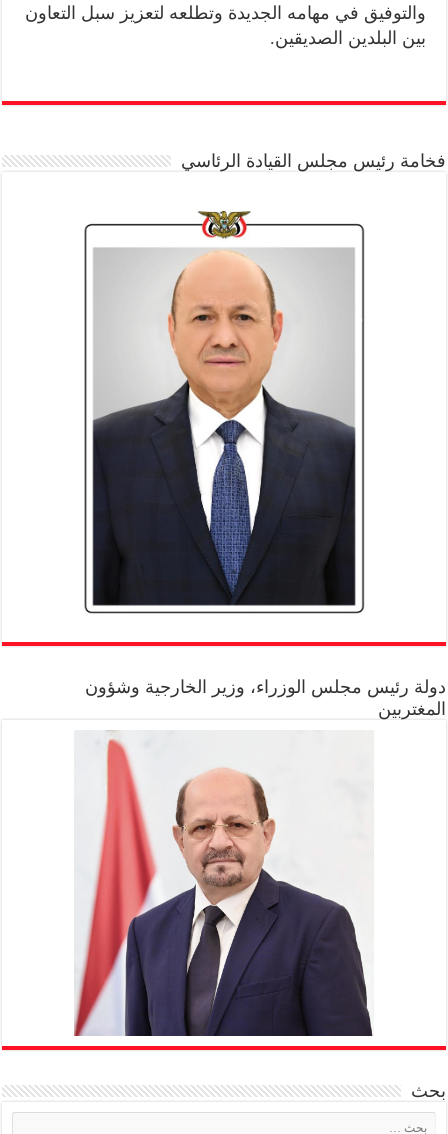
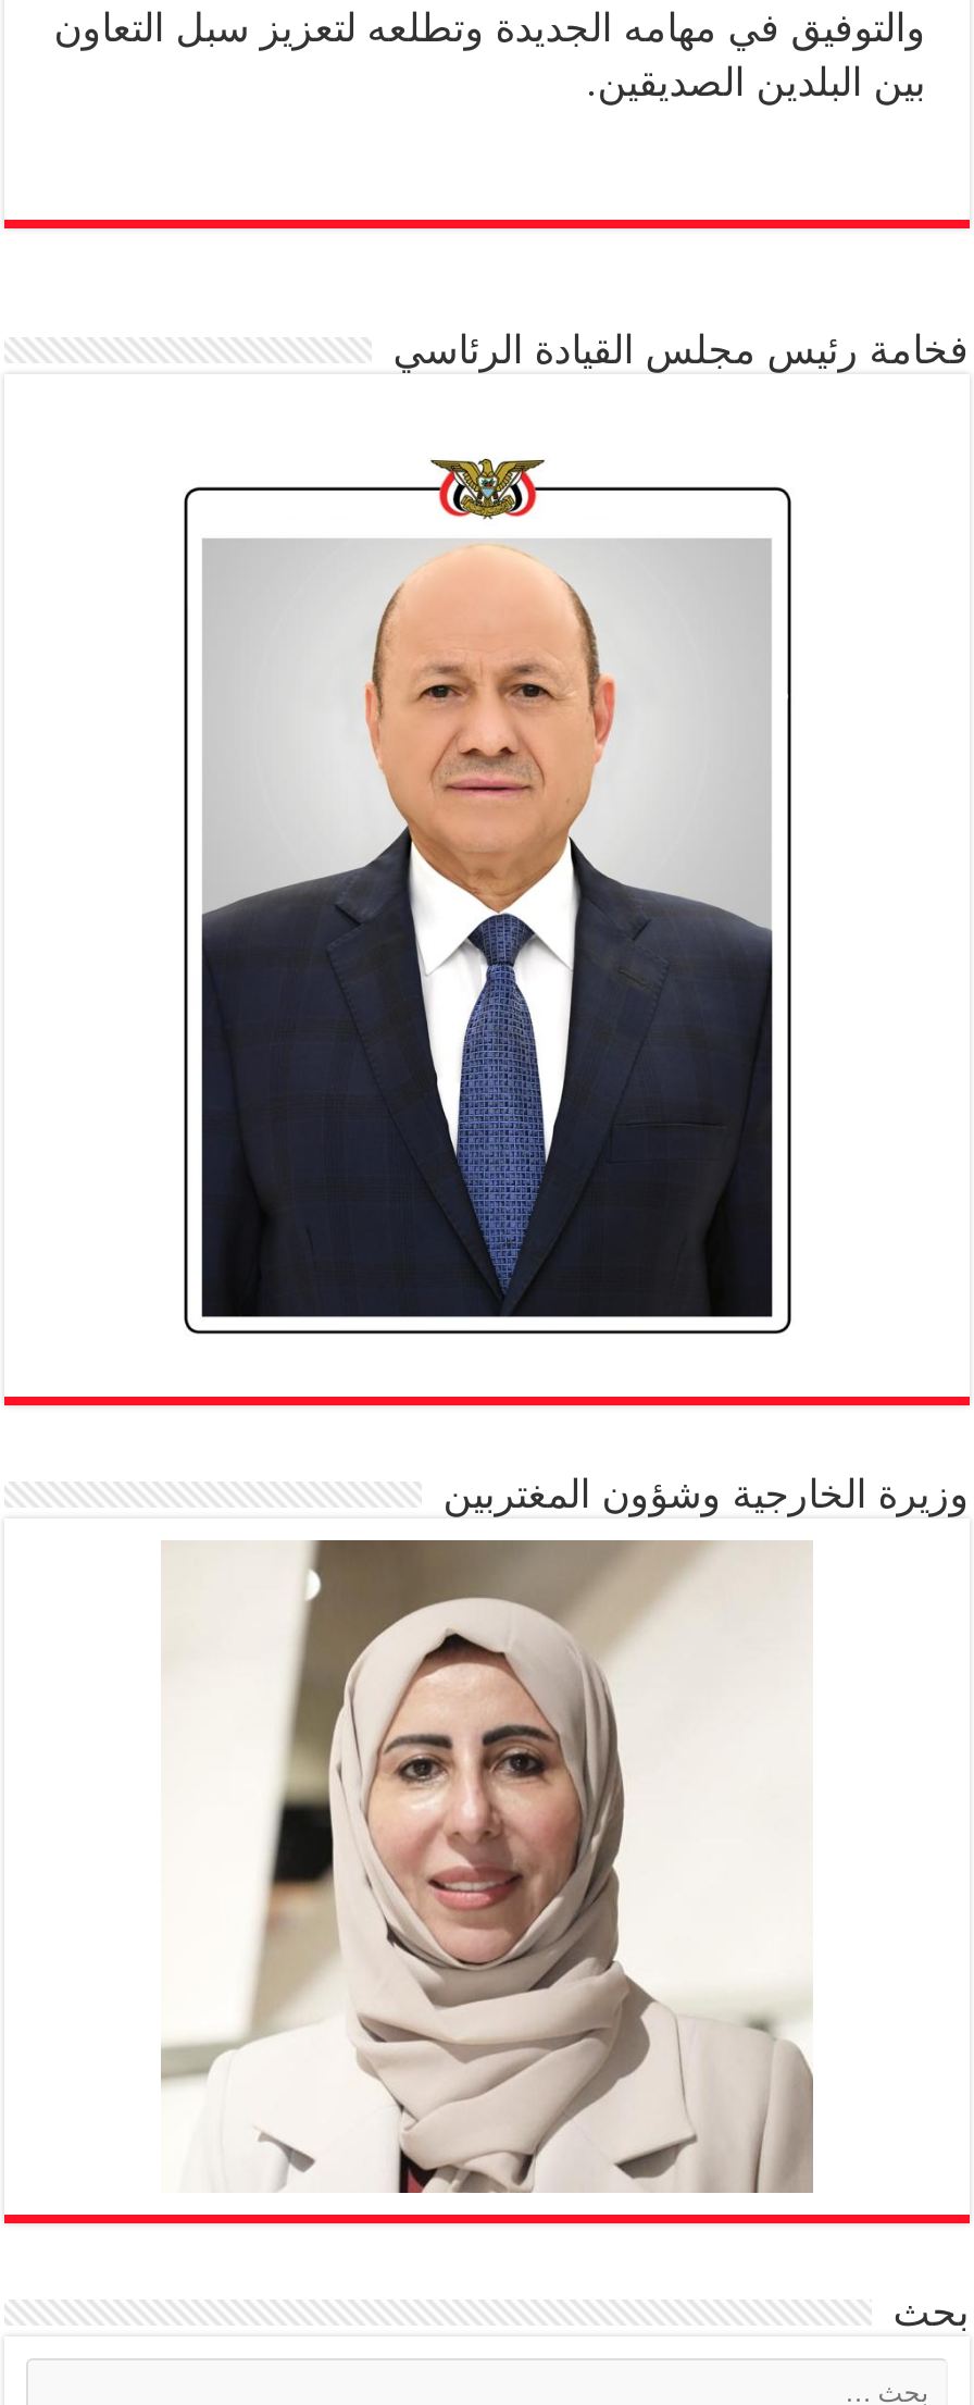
- دولة رئيس مجلس الوزراء، وزير الخارجية وشؤون
- المغتربين
+ وزيرة الخارجية وشؤون المغتربين

- [image]
+ [image]
